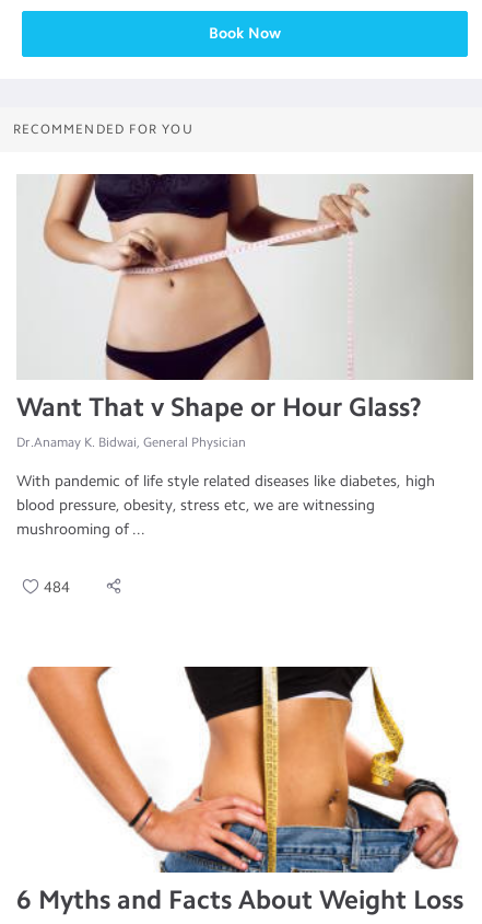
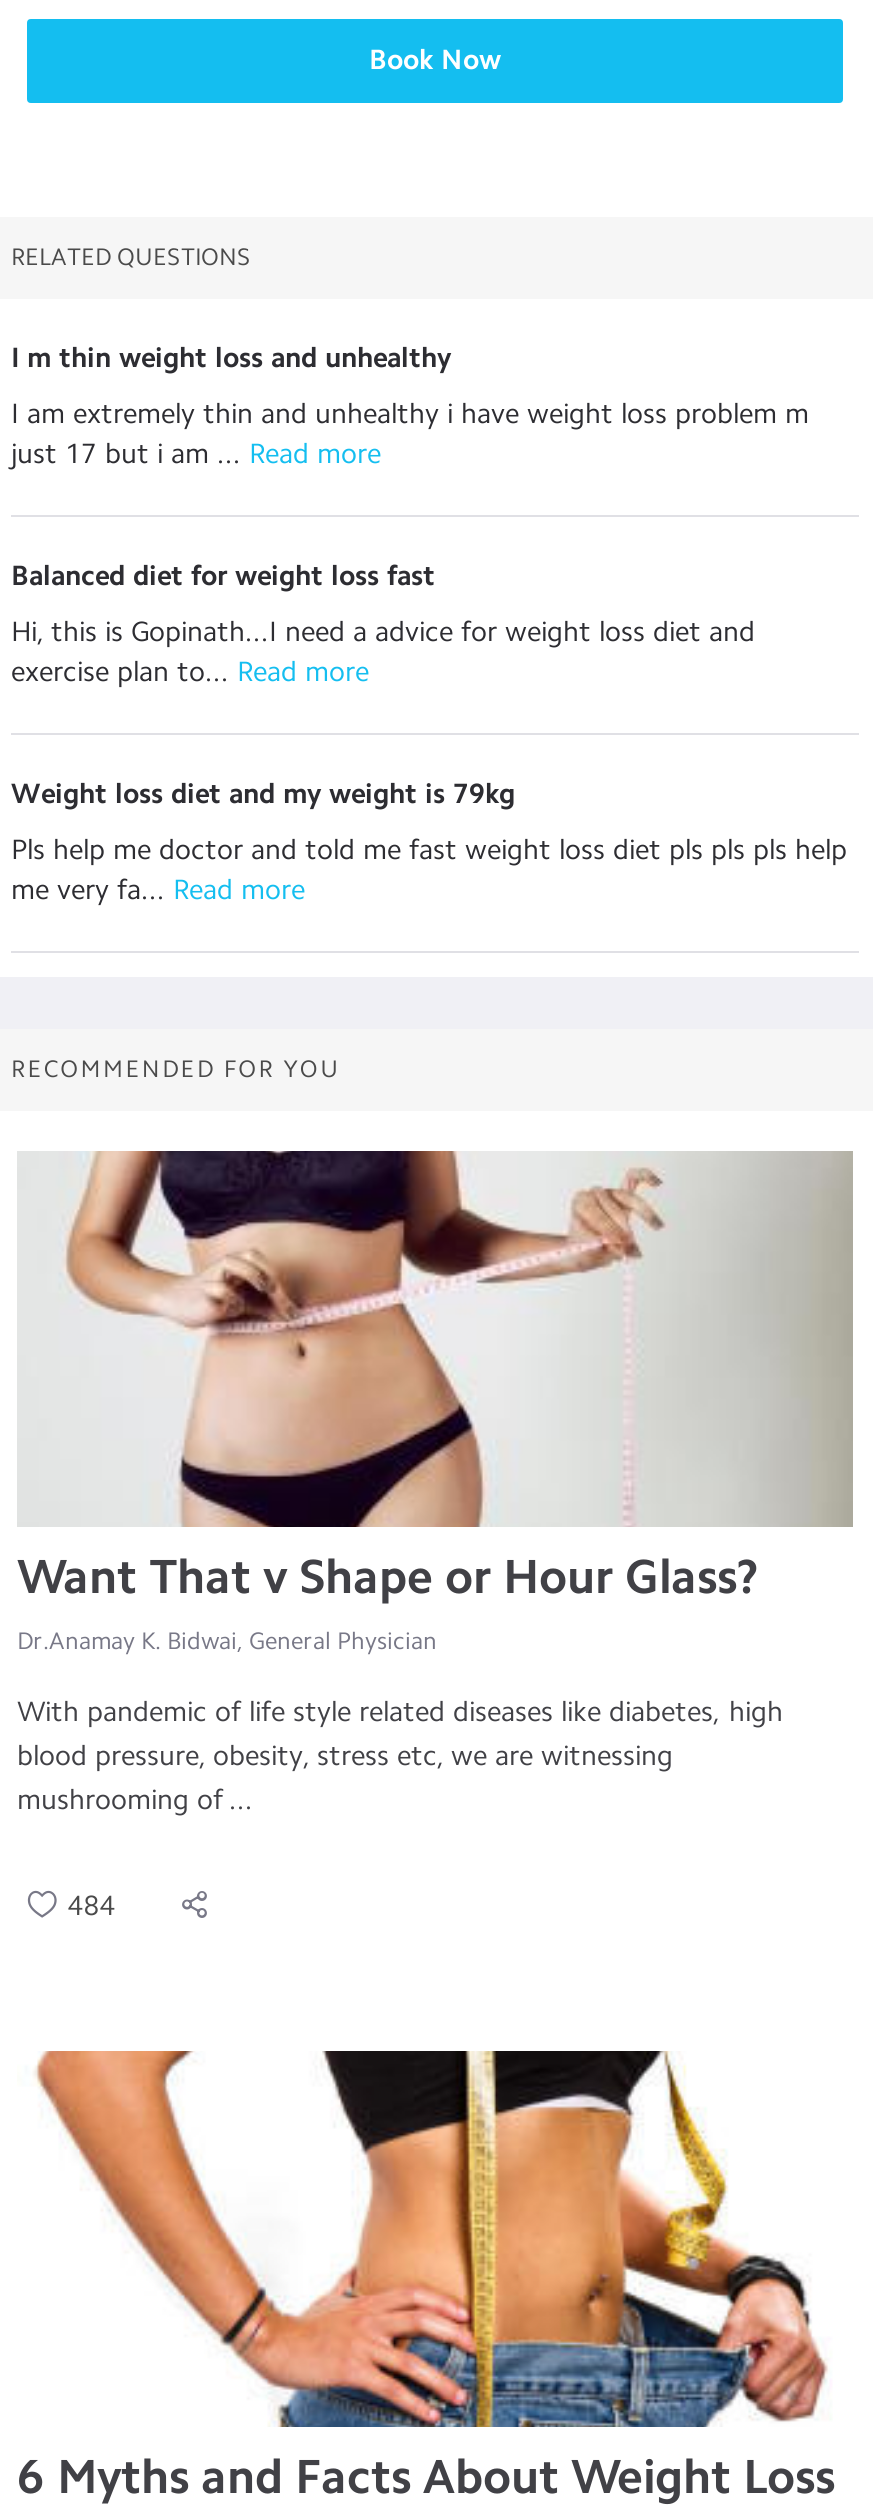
+ RELATED QUESTIONS
+ I m thin weight loss and unhealthy
+ I am extremely thin and unhealthy i have weight loss problem m
+ just 17 but i am ... Read more

+ Balanced diet for weight loss fast
+ Hi, this is Gopinath...I need a advice for weight loss diet and
+ exercise plan to... Read more

+ Weight loss diet and my weight is 79kg
+ Pls help me doctor and told me fast weight loss diet pls pls pls help
+ me very fa... Read more
